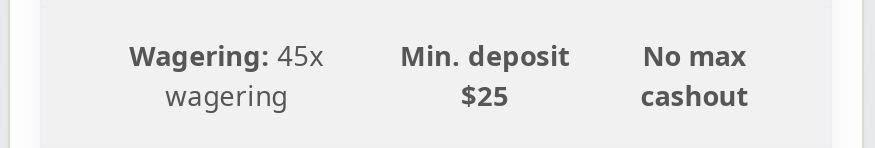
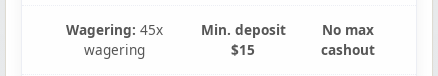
- $25
+ $15
